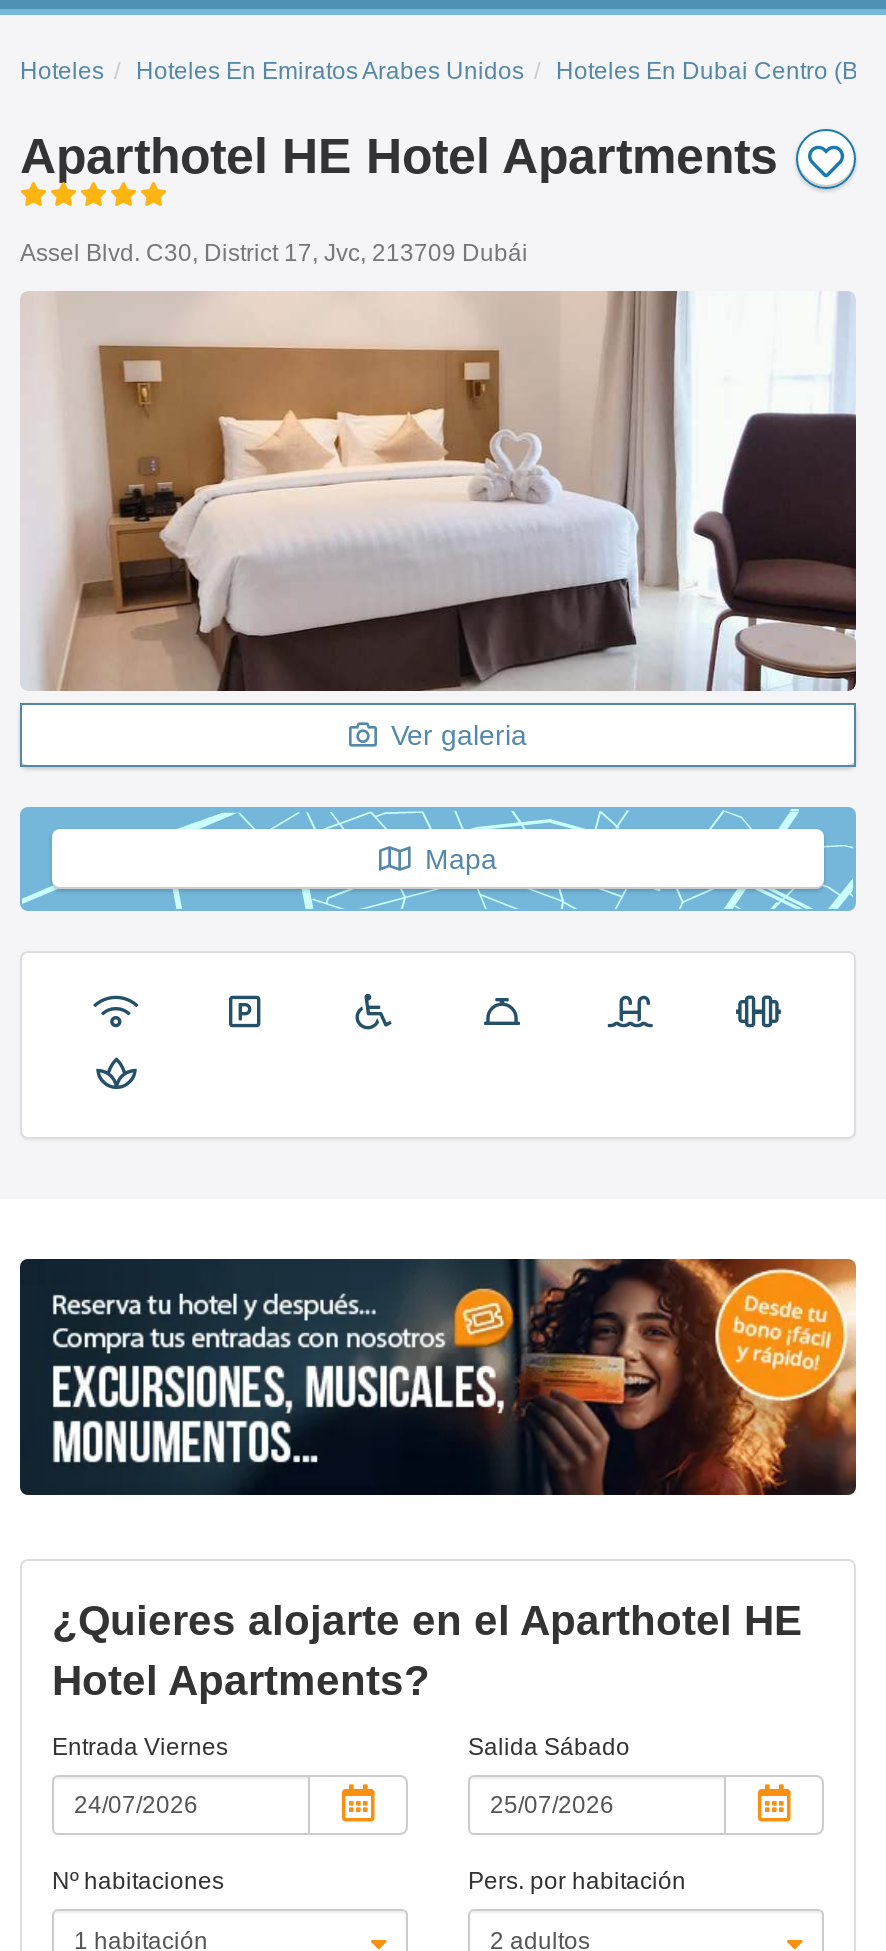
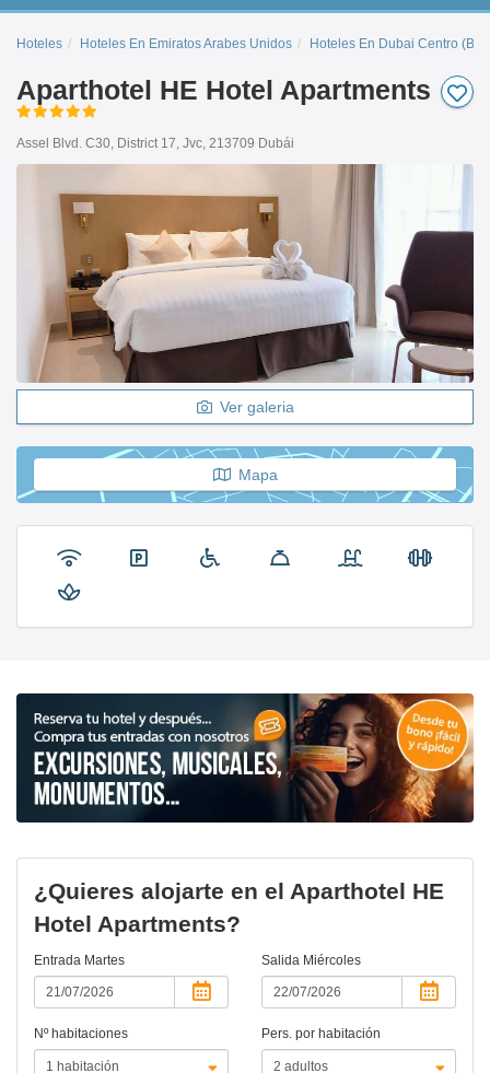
- Entrada Viernes
+ Entrada Martes

- Salida Sábado
+ Salida Miércoles
